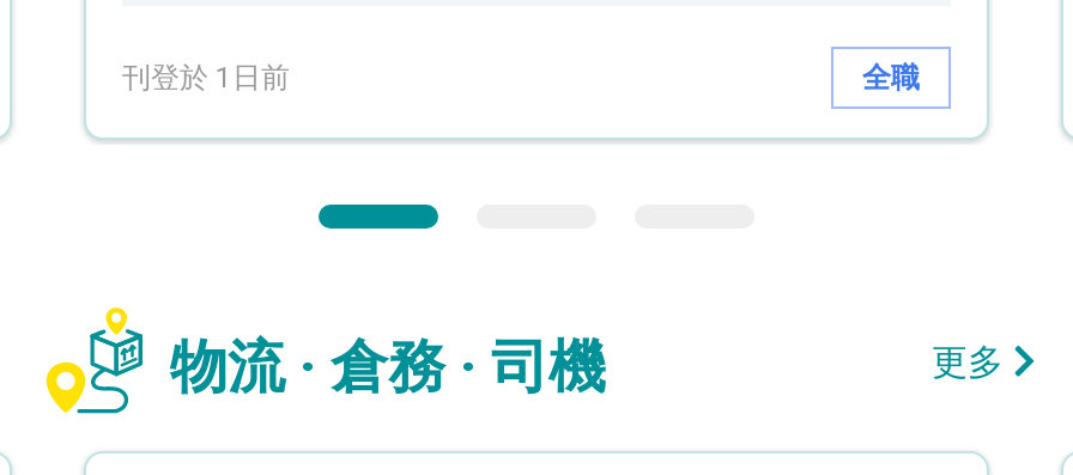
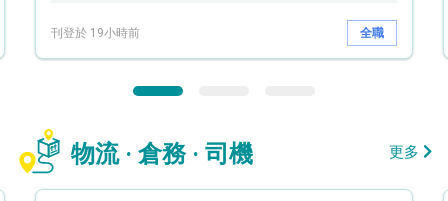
- 刊登於 1日前
+ 刊登於 19小時前
